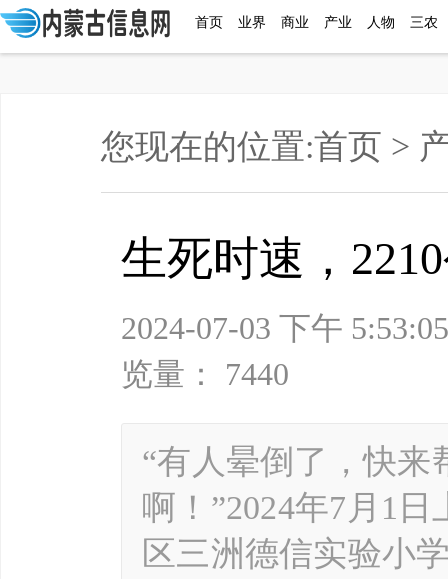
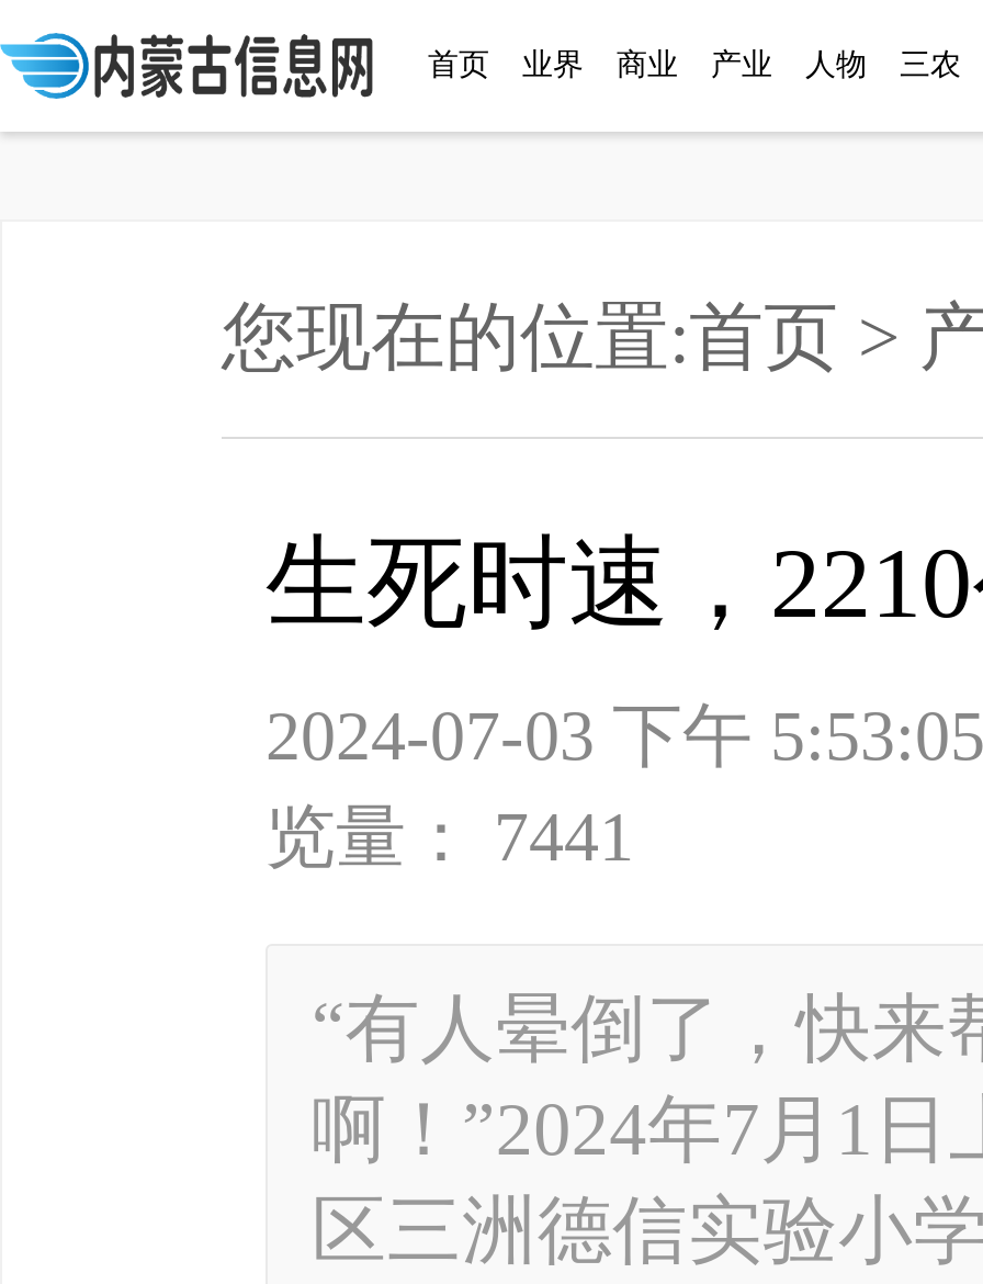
- 览量： 7440
+ 览量： 7441
